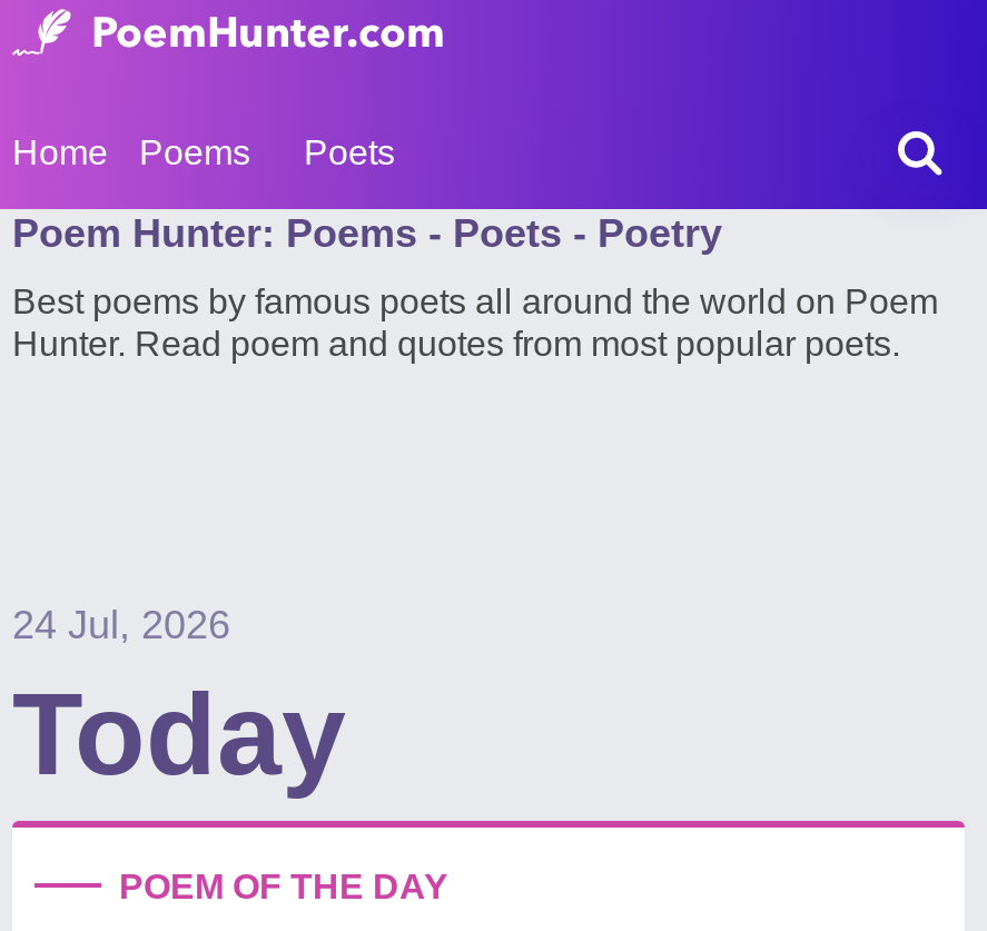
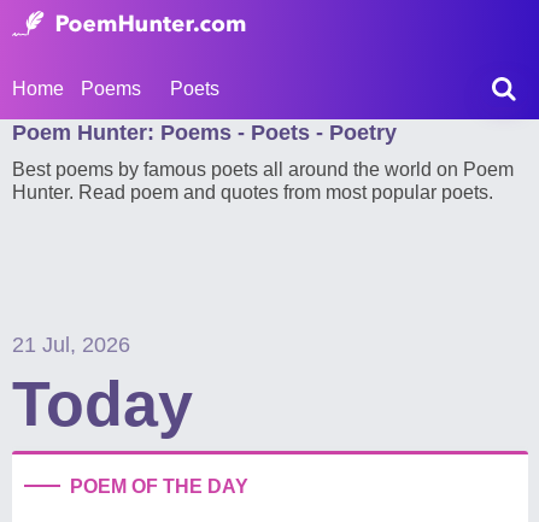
- 24 Jul, 2026
+ 21 Jul, 2026
